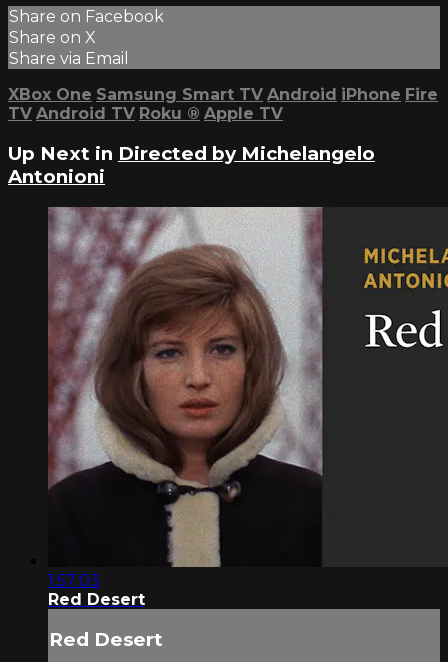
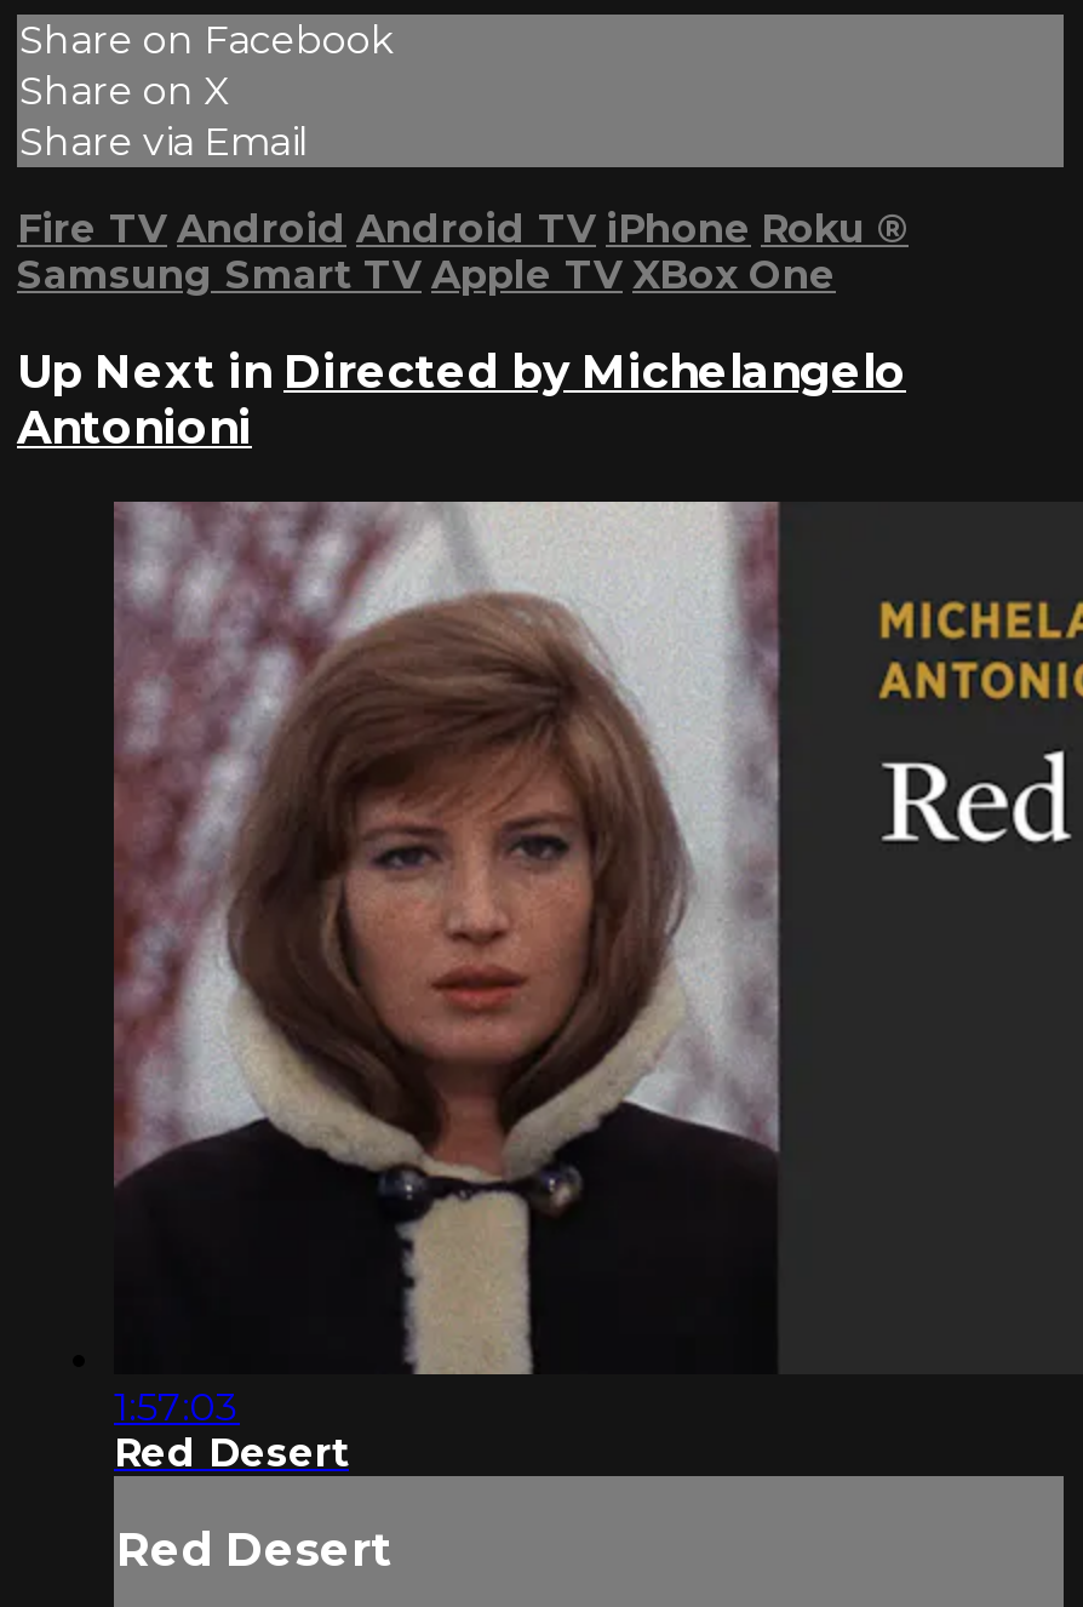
- XBox One Samsung Smart TV Android iPhone Fire
+ Fire TV Android Android TV iPhone Roku ®

- TV Android TV Roku ® Apple TV
+ Samsung Smart TV Apple TV XBox One
